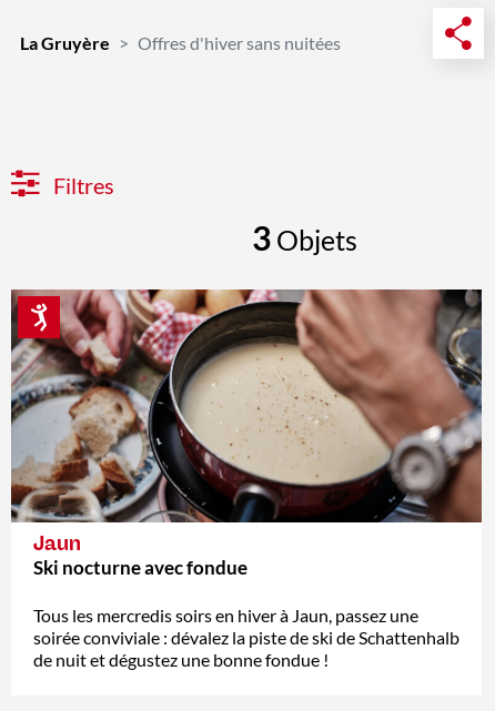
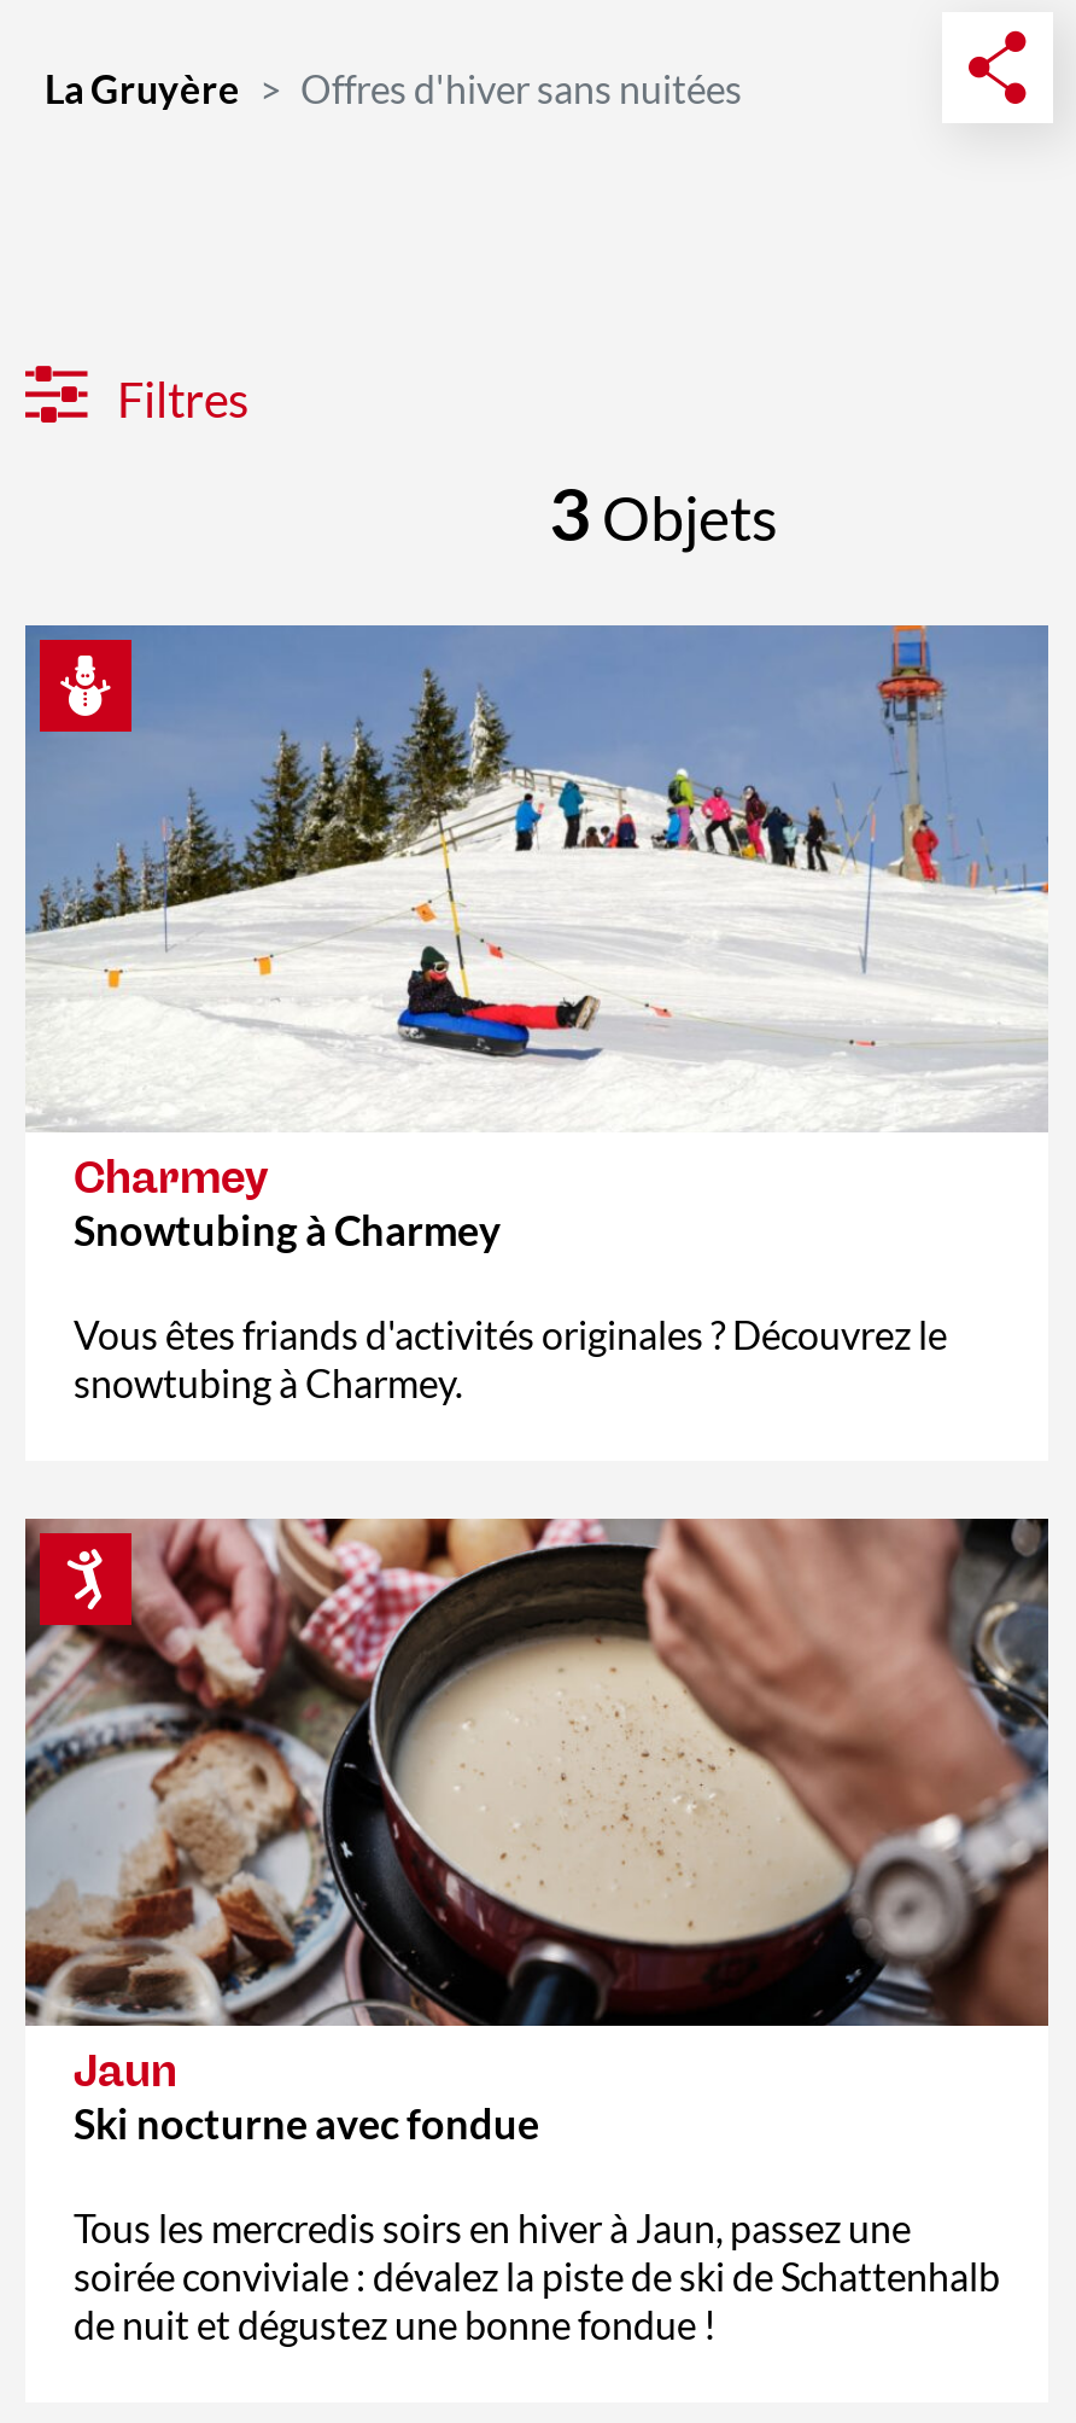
+ [image]
+ Charmey
+ Snowtubing à Charmey
+ Vous êtes friands d'activités originales ? Découvrez le
+ snowtubing à Charmey.
